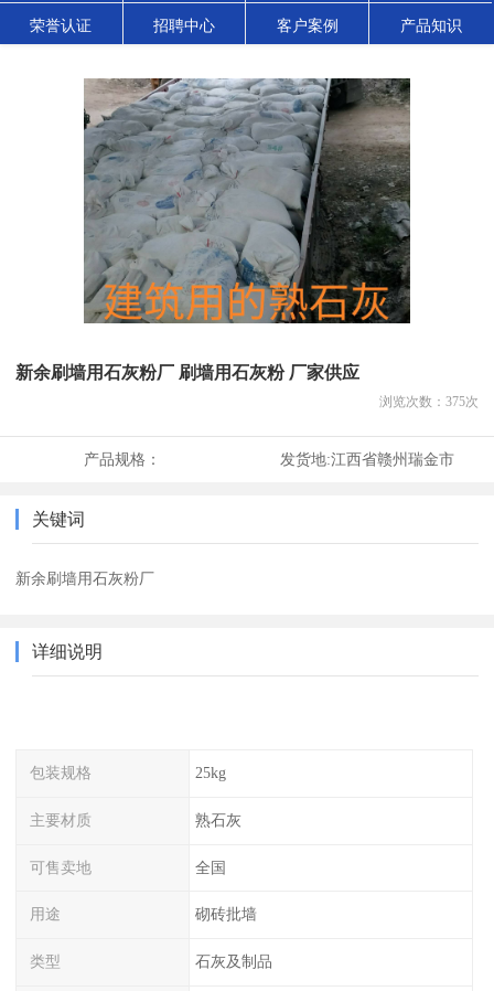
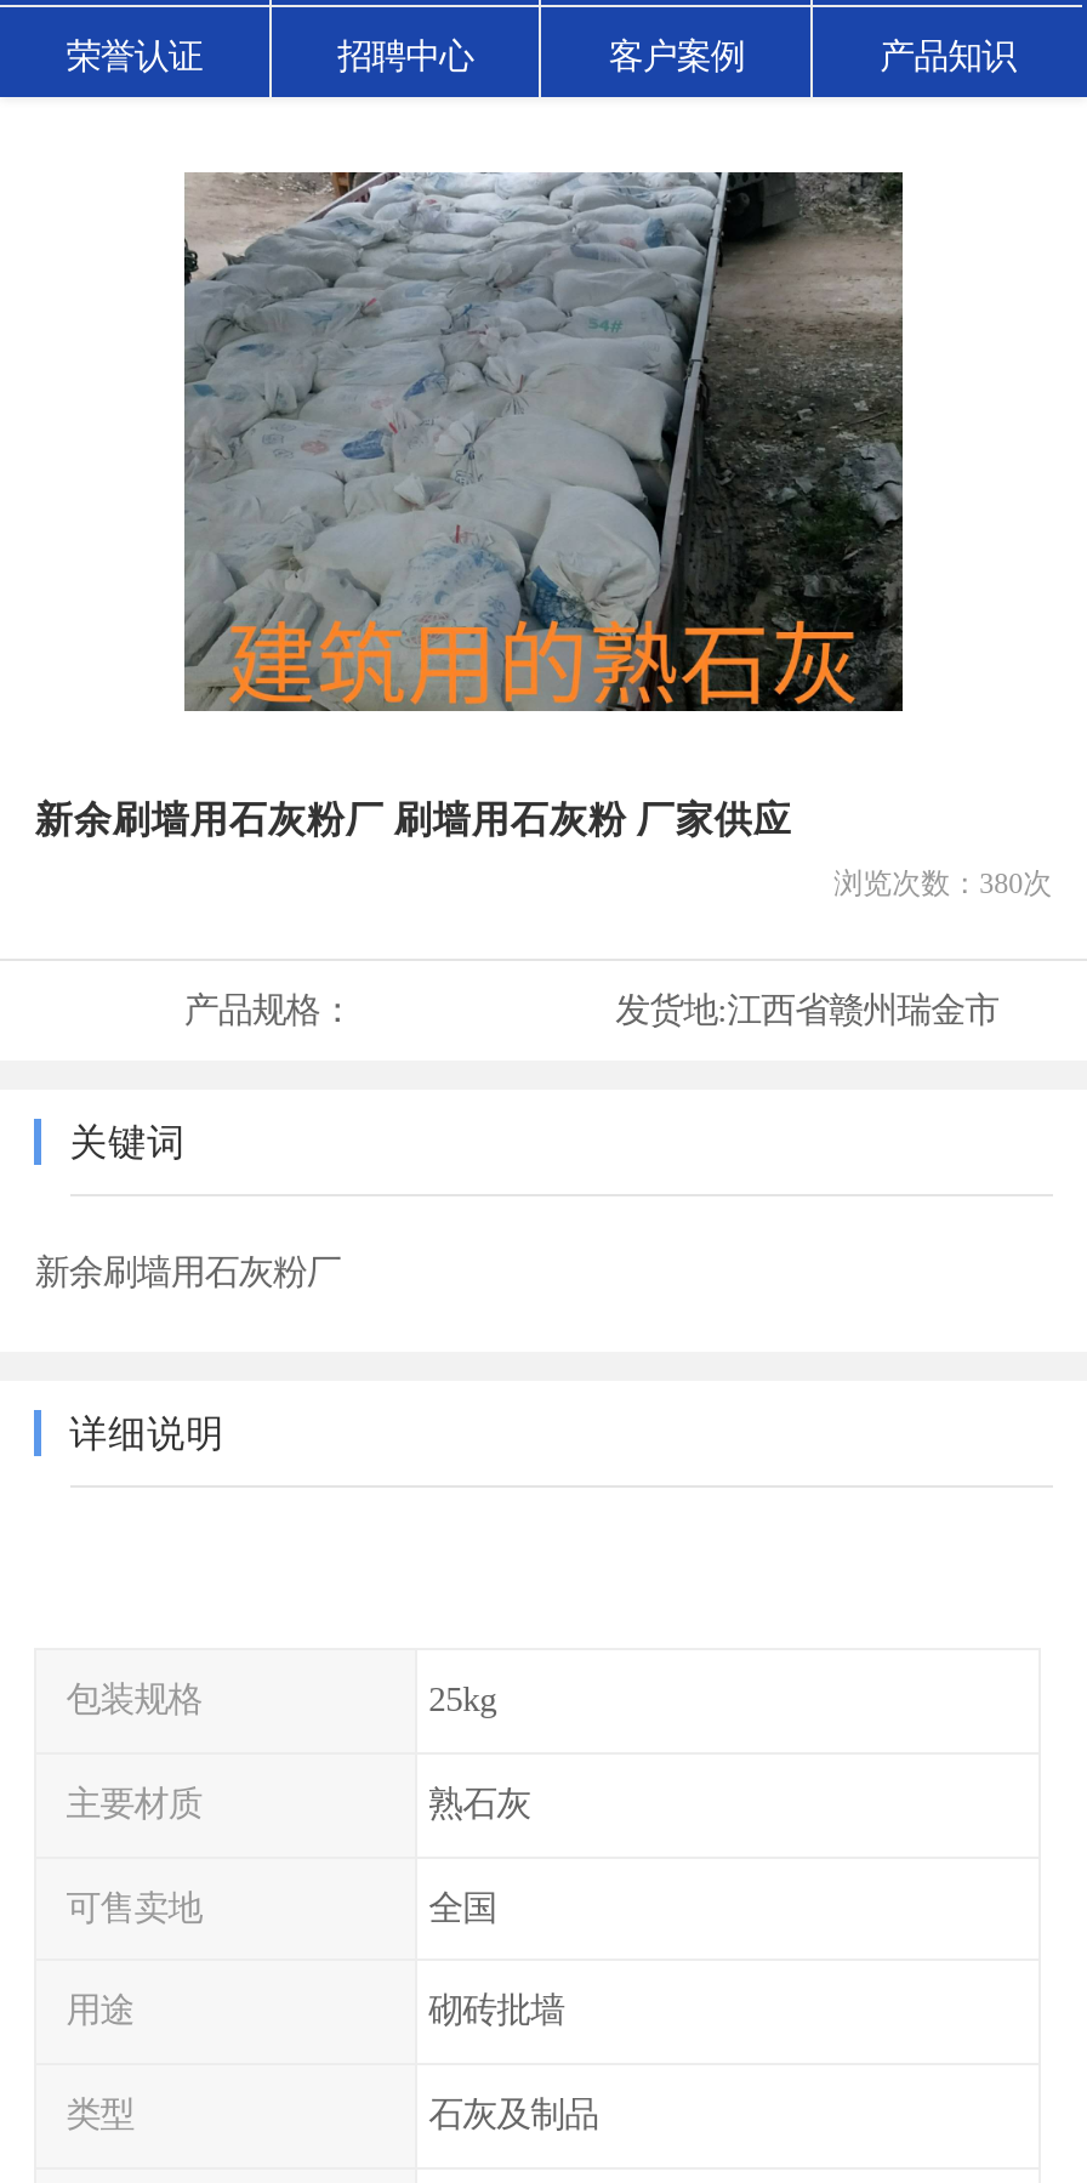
- 浏览次数：375次
+ 浏览次数：380次
